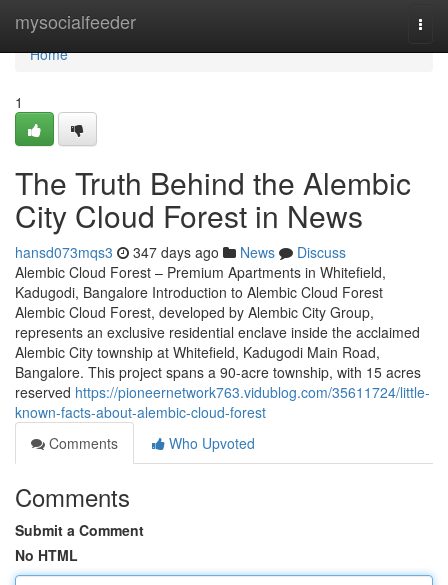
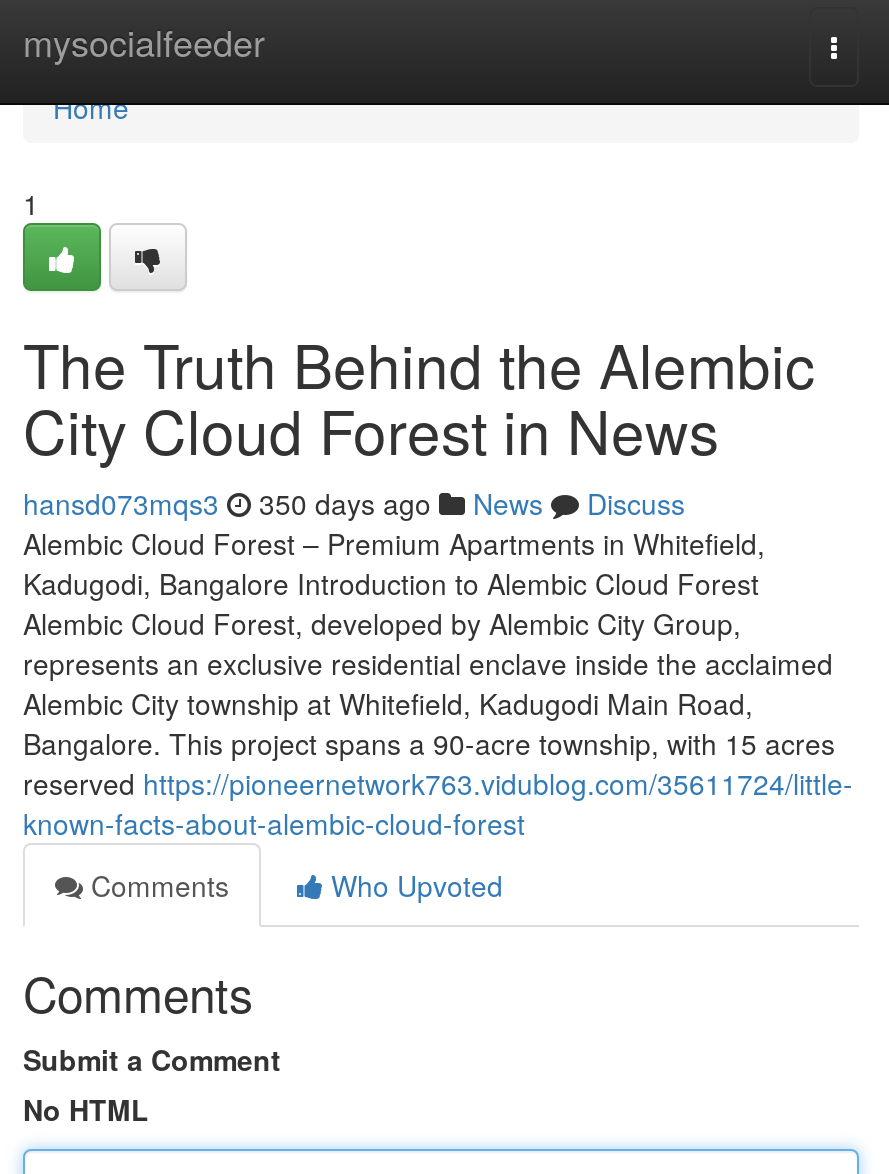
- hansd073mqs3 347 days ago News Discuss
+ hansd073mqs3 350 days ago News Discuss
